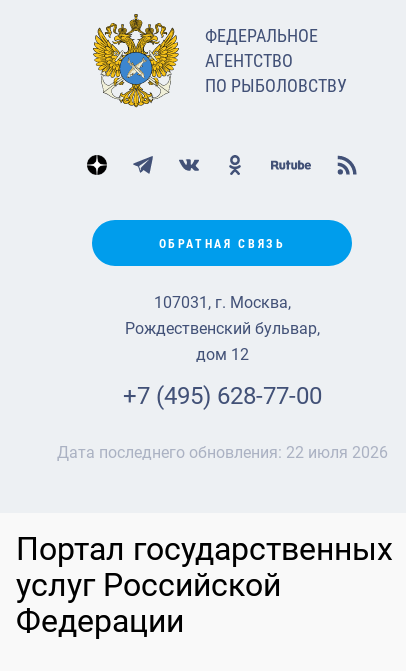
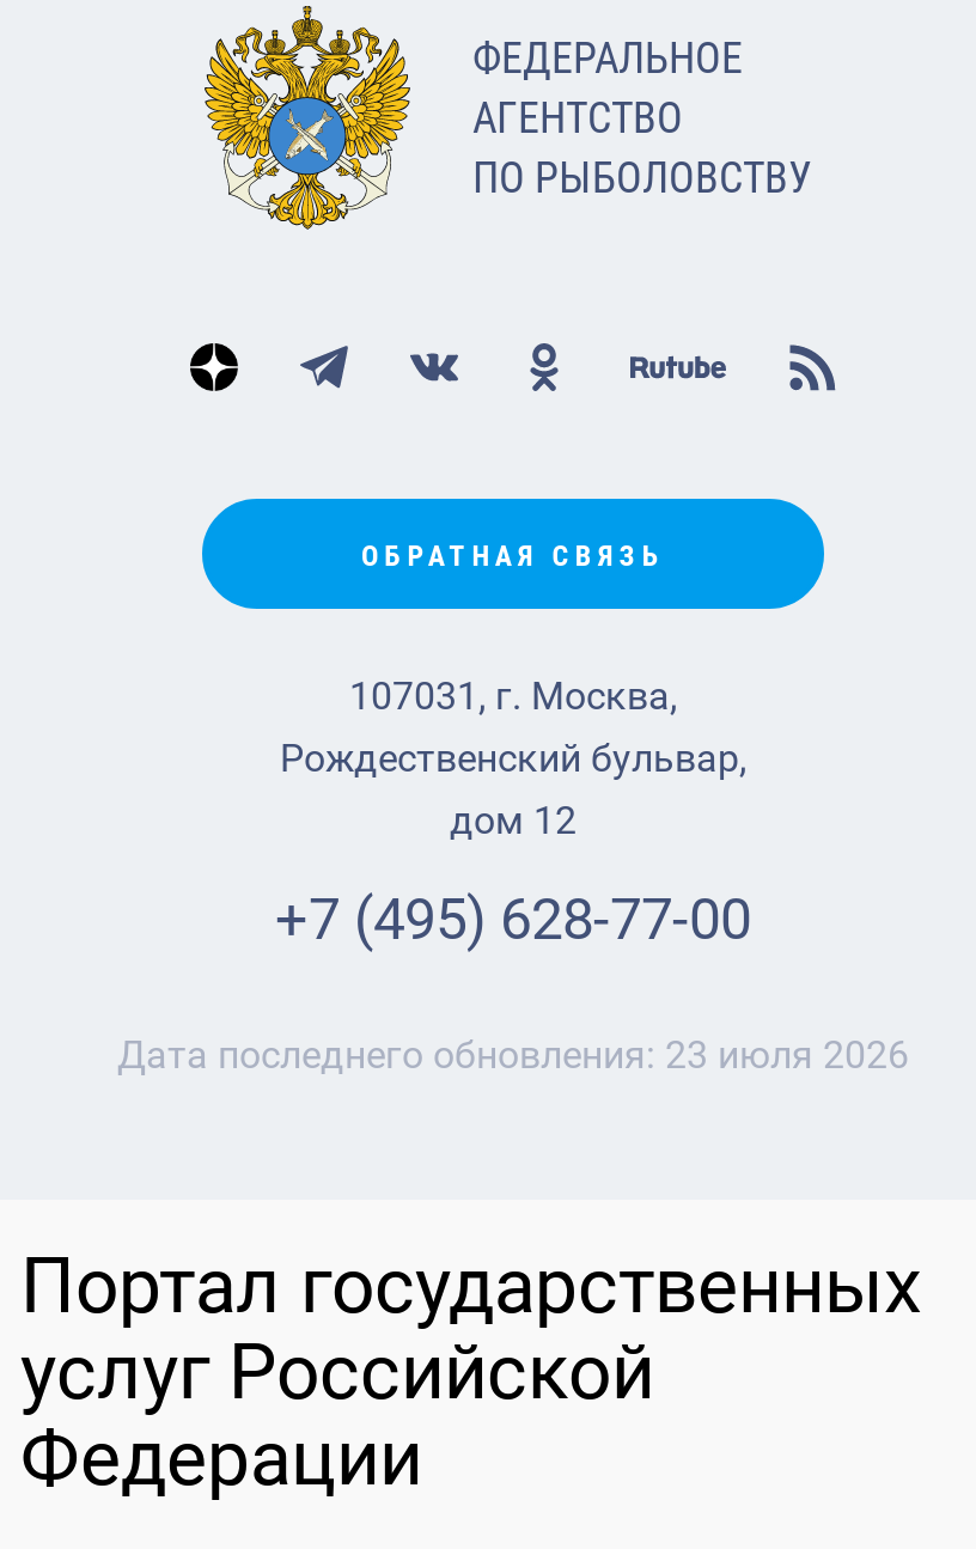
- Дата последнего обновления: 22 июля 2026
+ Дата последнего обновления: 23 июля 2026
